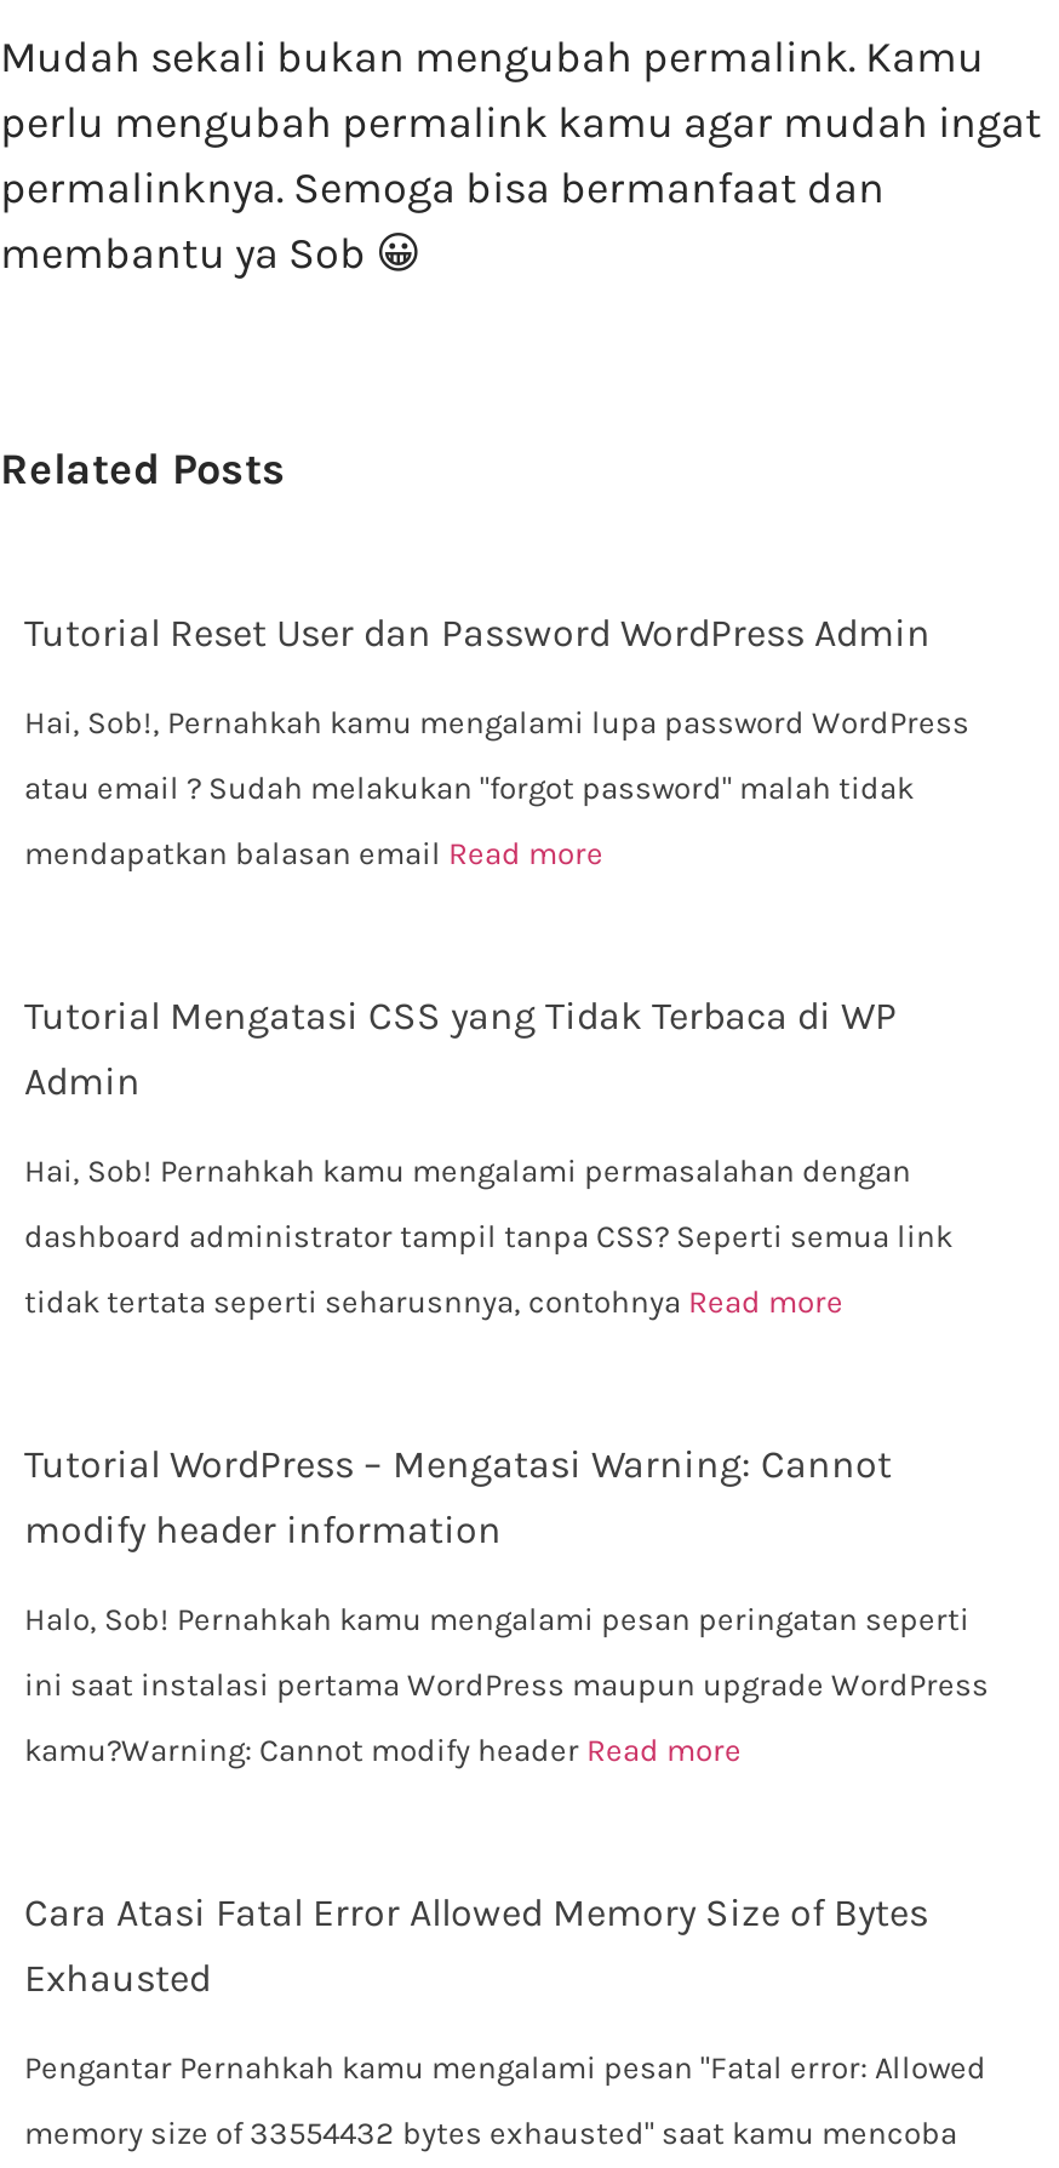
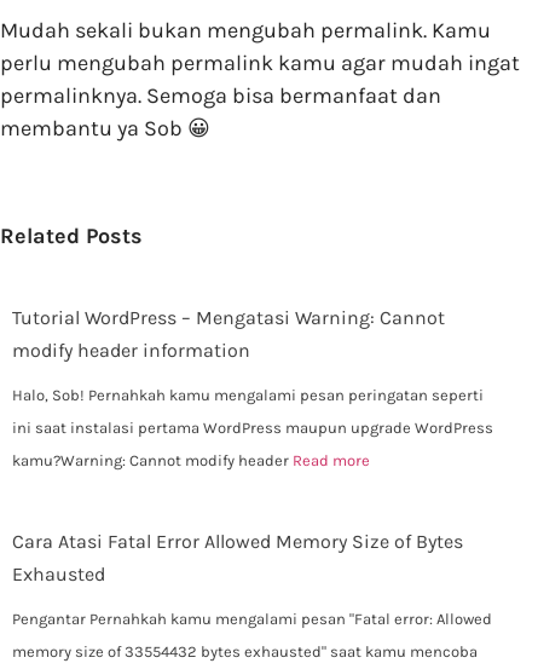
- Tutorial Reset User dan Password WordPress Admin
- Hai, Sob!, Pernahkah kamu mengalami lupa password WordPress
- atau email ? Sudah melakukan "forgot password" malah tidak
- mendapatkan balasan email Read more

- Tutorial Mengatasi CSS yang Tidak Terbaca di WP
- Admin
- Hai, Sob! Pernahkah kamu mengalami permasalahan dengan
- dashboard administrator tampil tanpa CSS? Seperti semua link
- tidak tertata seperti seharusnnya, contohnya Read more
